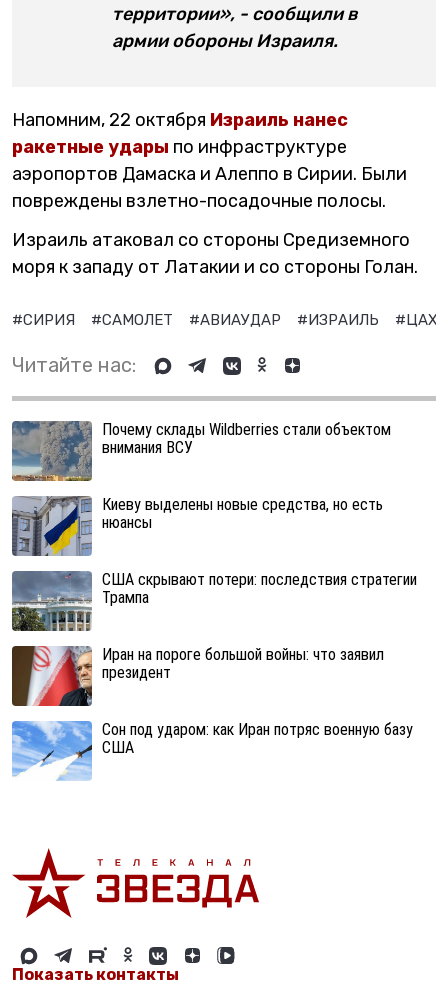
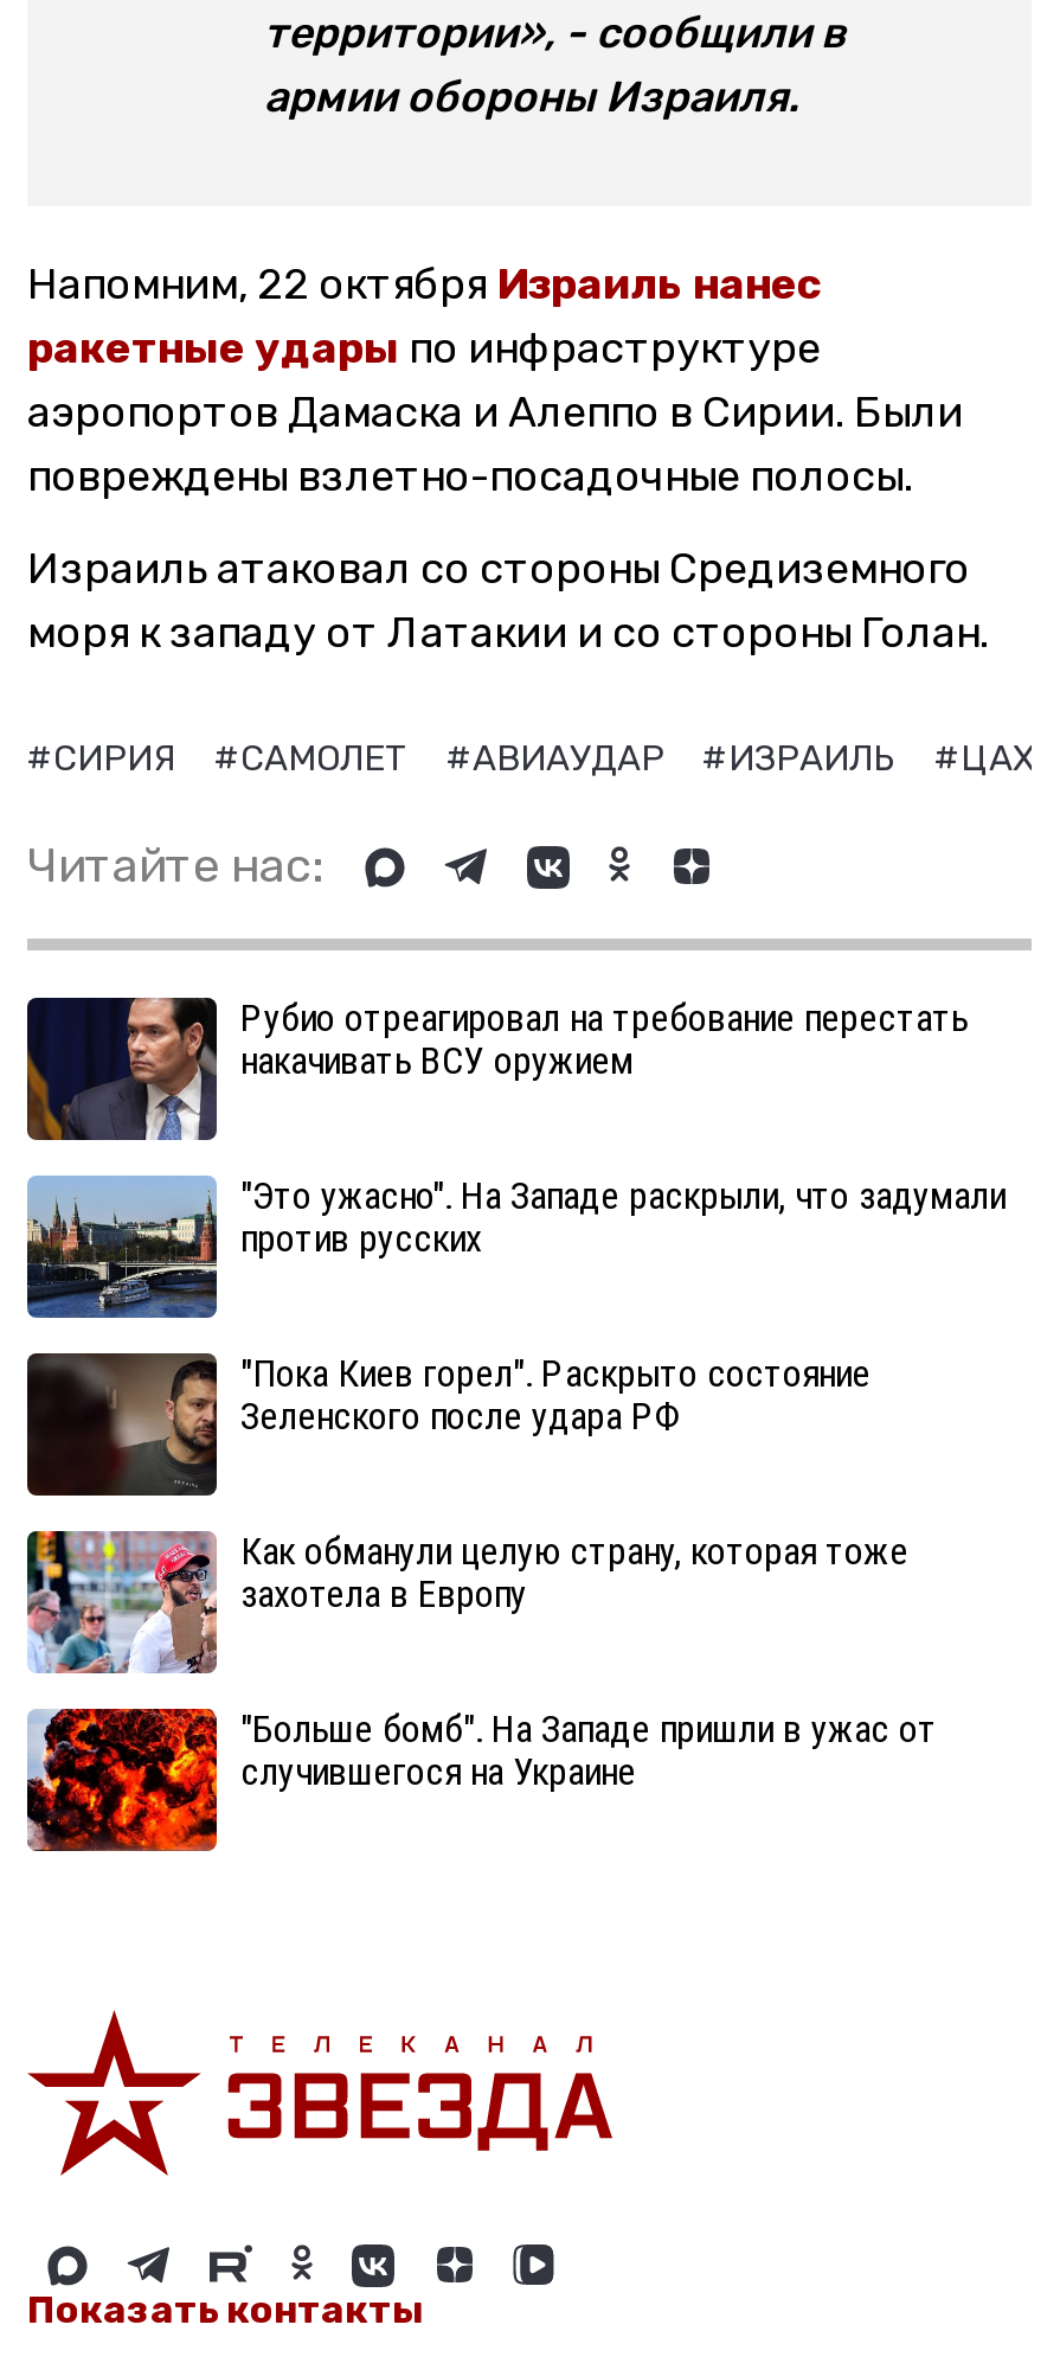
- [image]
- Почему склады Wildberries стали объектом
- внимания ВСУ
+ [image]
+ Рубио отреагировал на требование перестать
+ накачивать ВСУ оружием

- [image]
- Киеву выделены новые средства, но есть
- нюансы
+ [image]
+ "Это ужасно". На Западе раскрыли, что задумали
+ против русских

- [image]
- США скрывают потери: последствия стратегии
- Трампа
+ [image]
+ "Пока Киев горел". Раскрыто состояние
+ Зеленского после удара РФ

- [image]
- Иран на пороге большой войны: что заявил
- президент
+ [image]
+ Как обманули целую страну, которая тоже
+ захотела в Европу

- [image]
- Сон под ударом: как Иран потряс военную базу
- США
+ [image]
+ "Больше бомб". На Западе пришли в ужас от
+ случившегося на Украине
